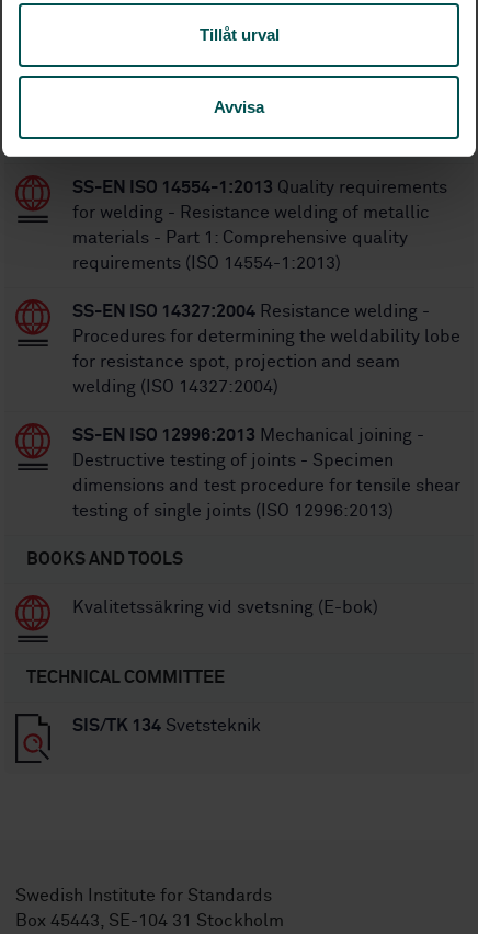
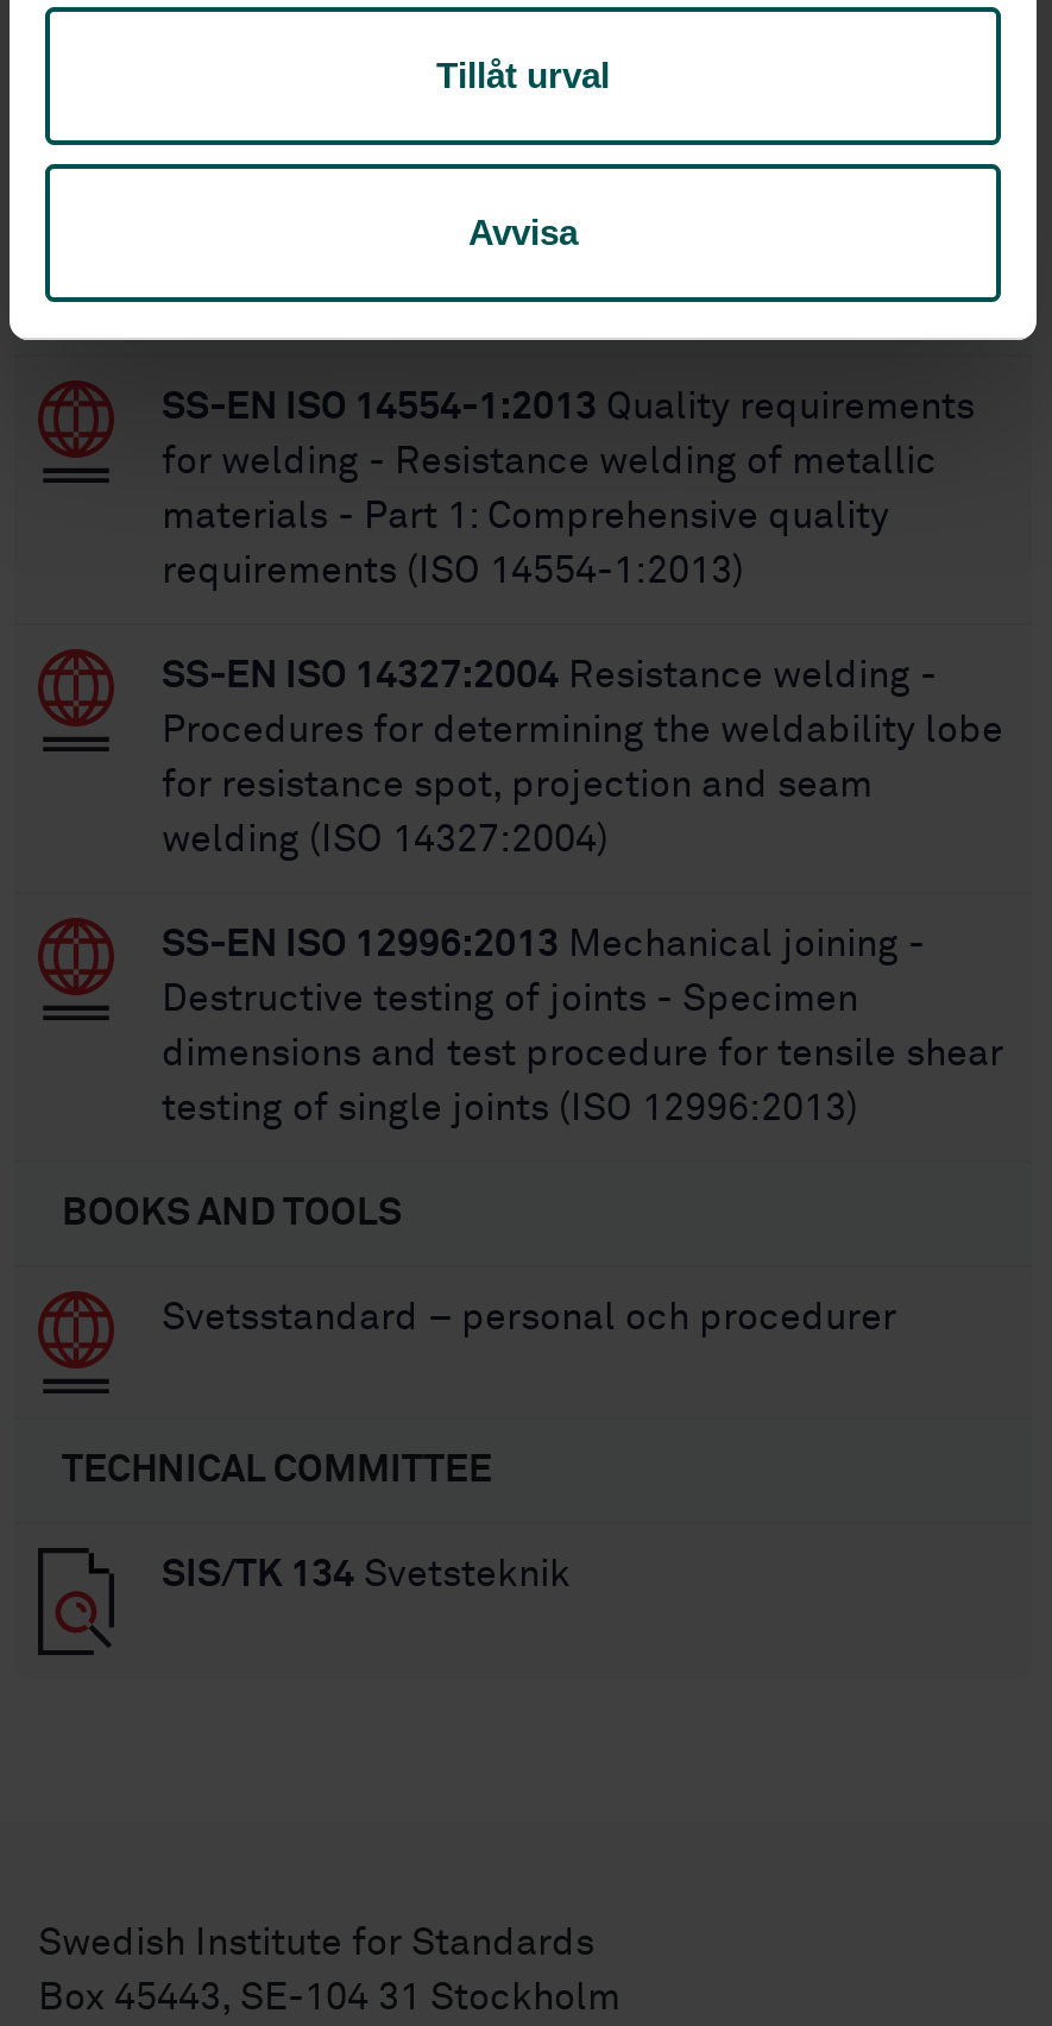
- Kvalitetssäkring vid svetsning (E-bok)
+ Svetsstandard – personal och procedurer
